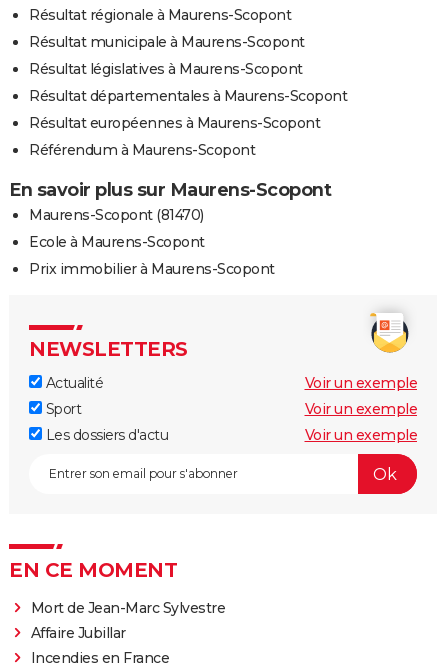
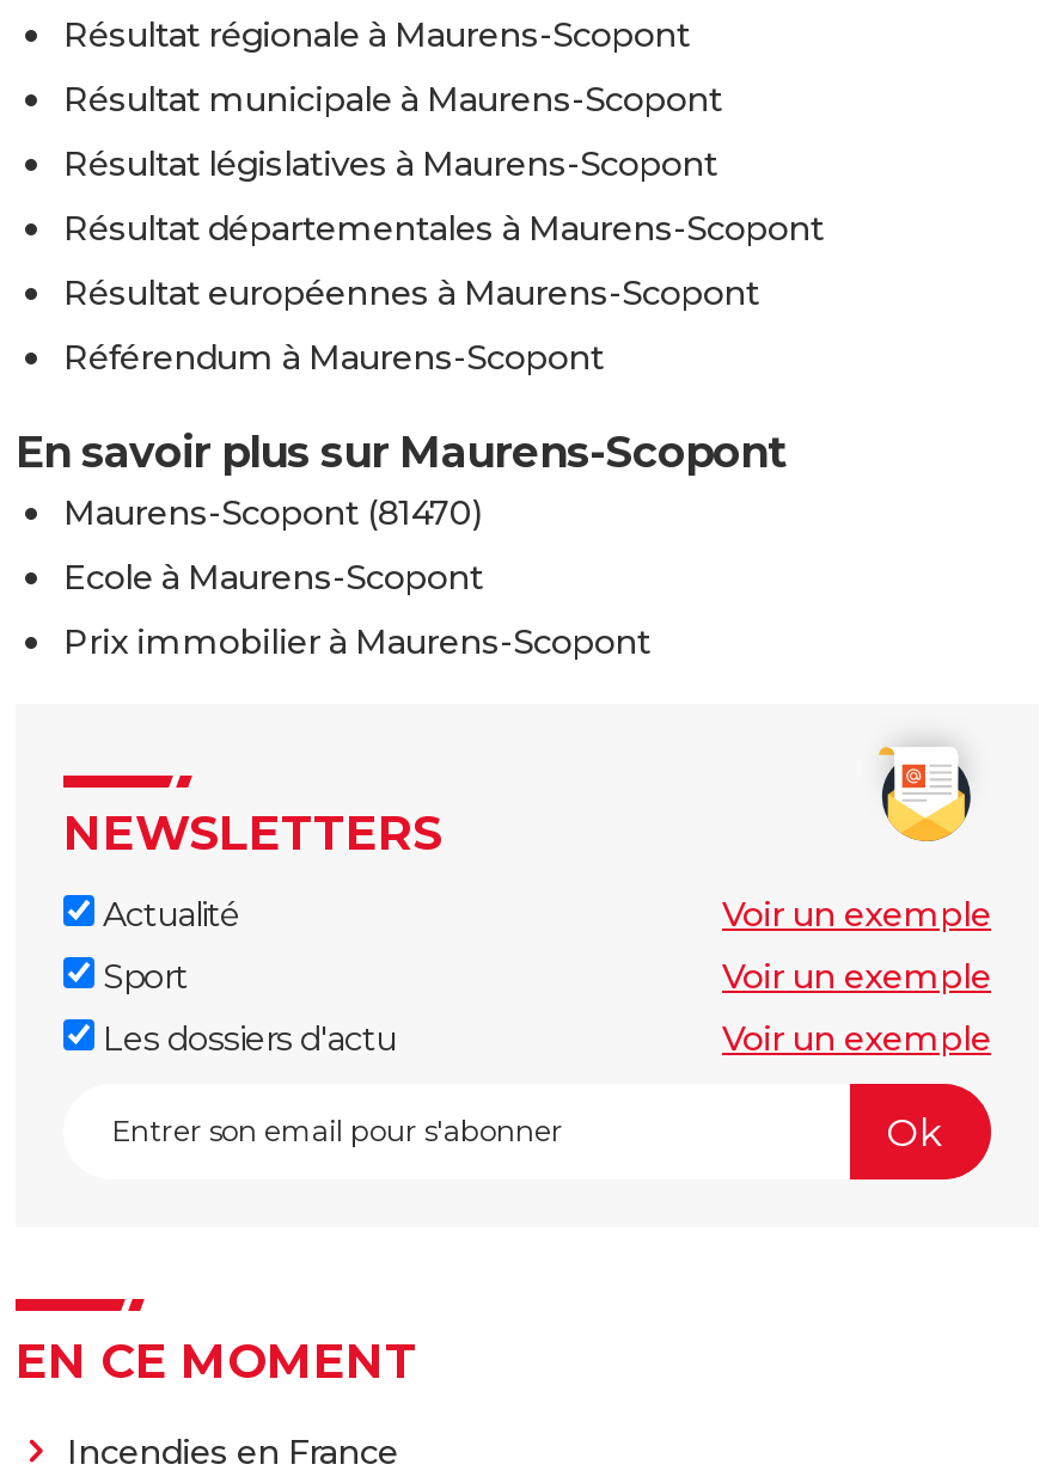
- Mort de Jean-Marc Sylvestre
- Affaire Jubillar
